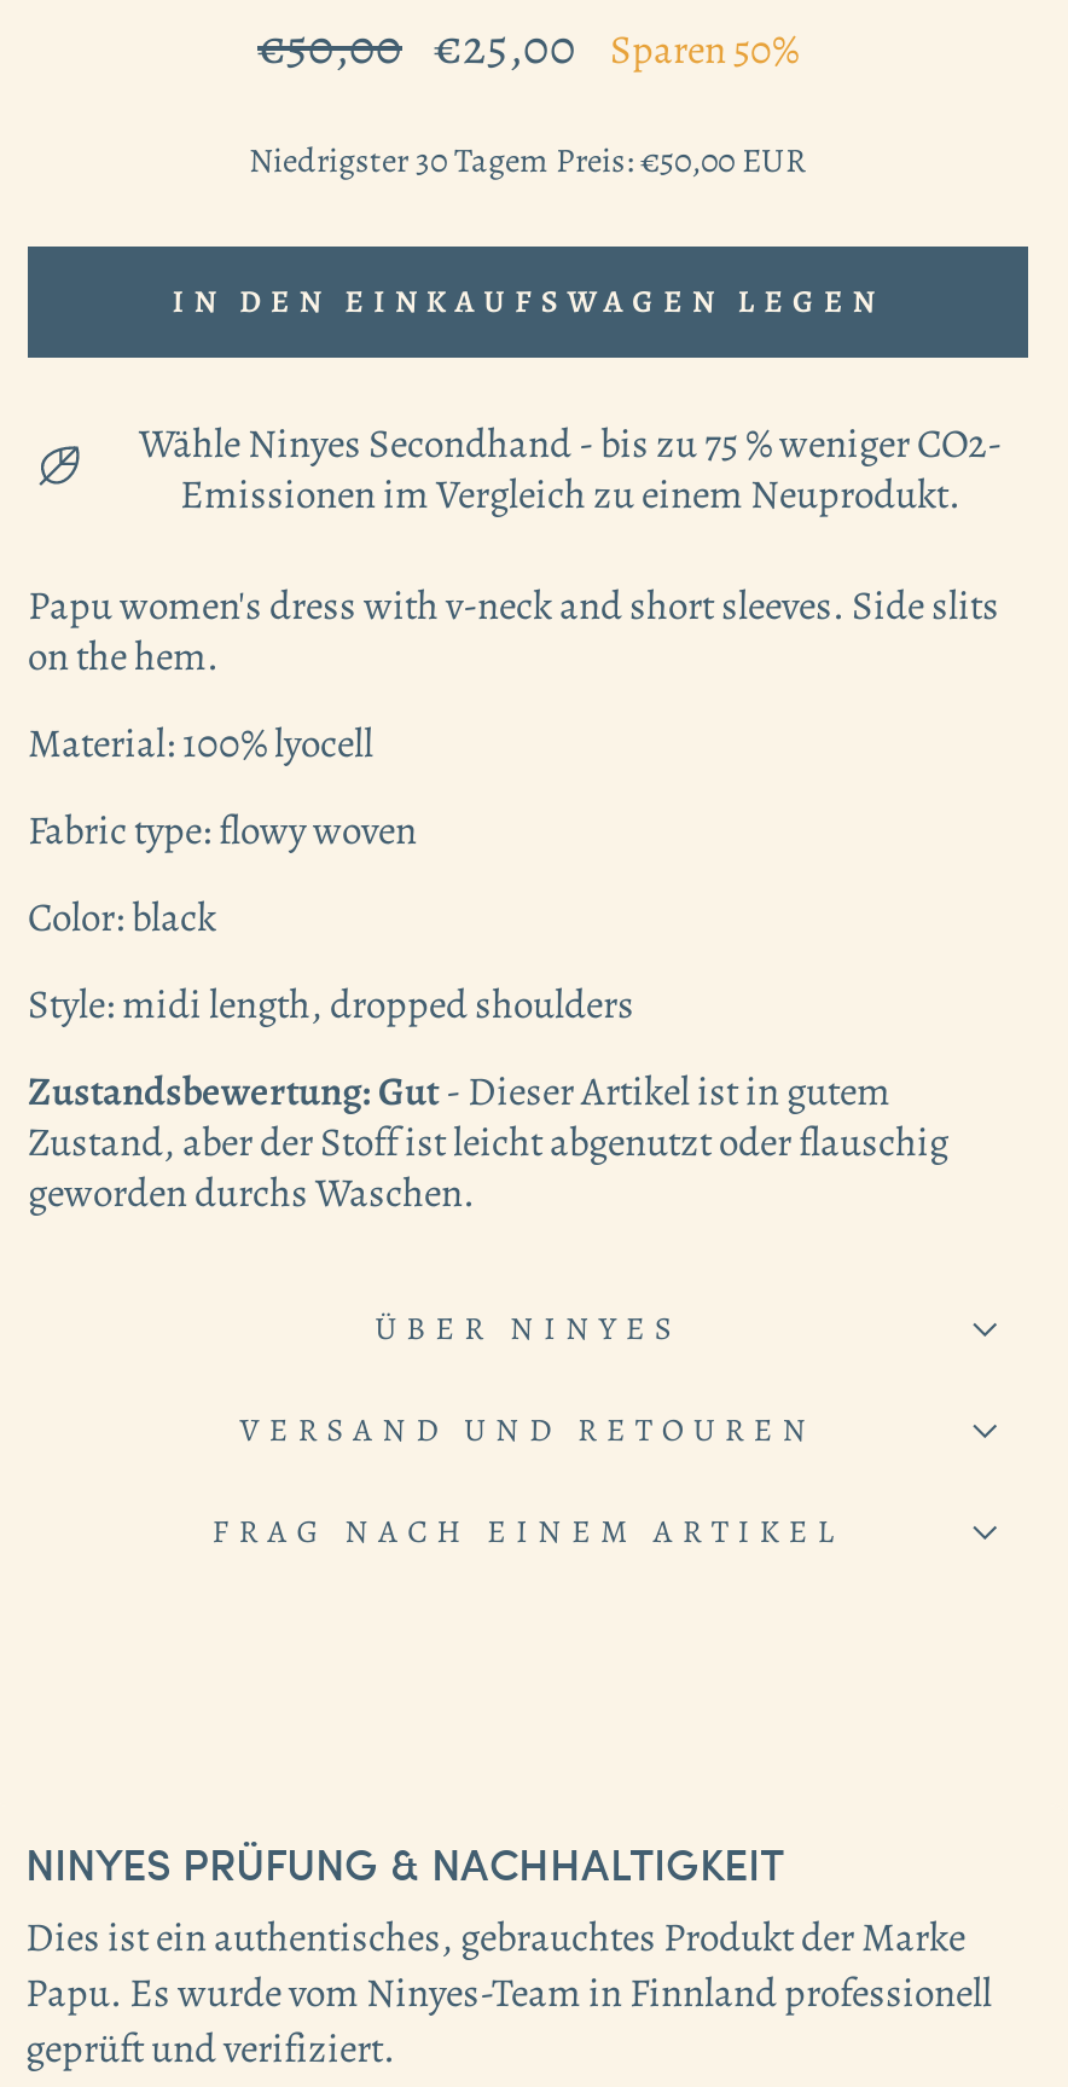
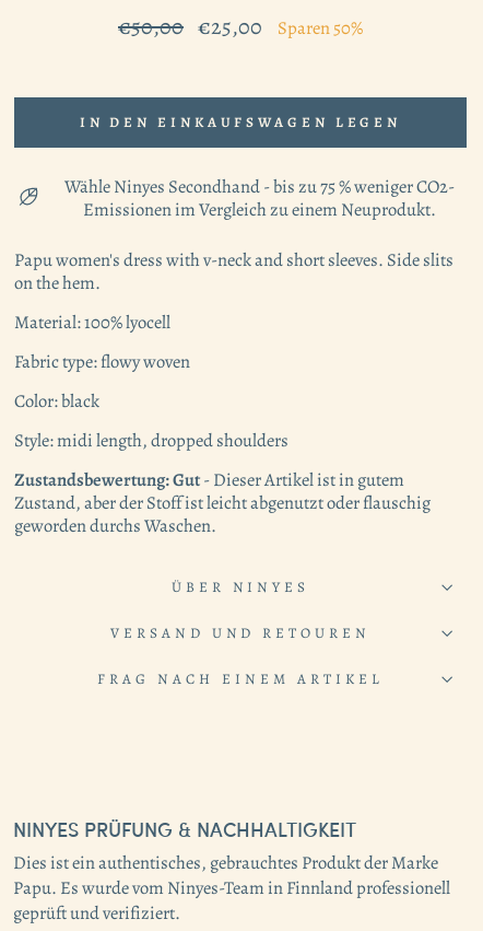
- Niedrigster 30 Tagem Preis: €50,00 EUR
